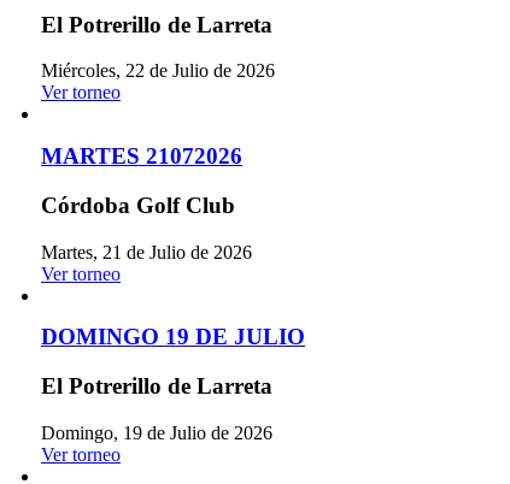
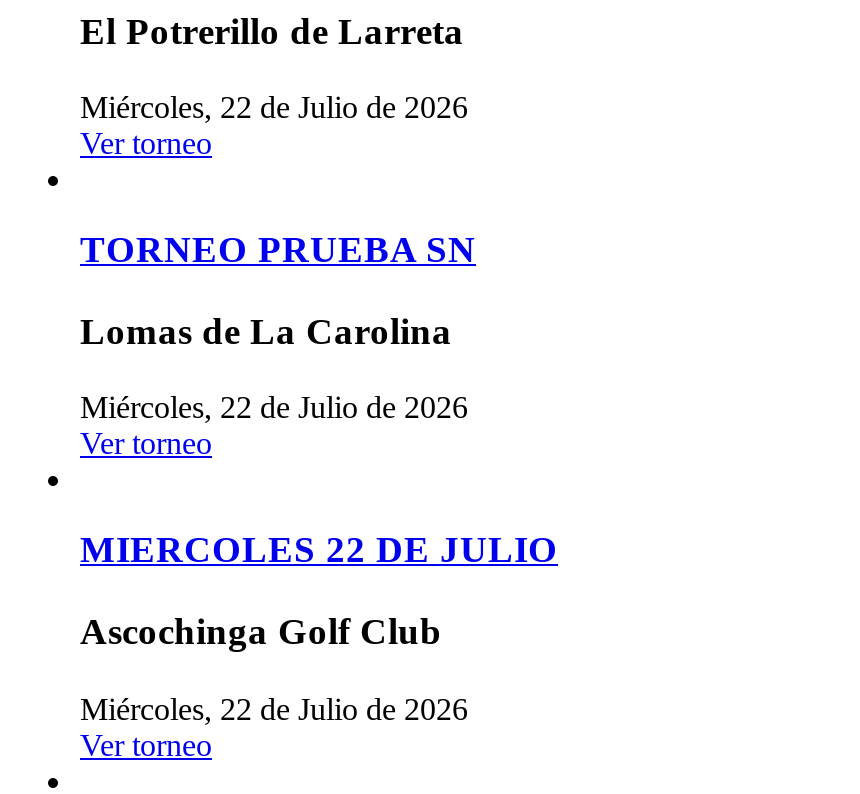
- MARTES 21072026
+ TORNEO PRUEBA SN

- Córdoba Golf Club
+ Lomas de La Carolina

- Martes, 21 de Julio de 2026
+ Miércoles, 22 de Julio de 2026

- DOMINGO 19 DE JULIO
+ MIERCOLES 22 DE JULIO

- El Potrerillo de Larreta
+ Ascochinga Golf Club

- Domingo, 19 de Julio de 2026
+ Miércoles, 22 de Julio de 2026
